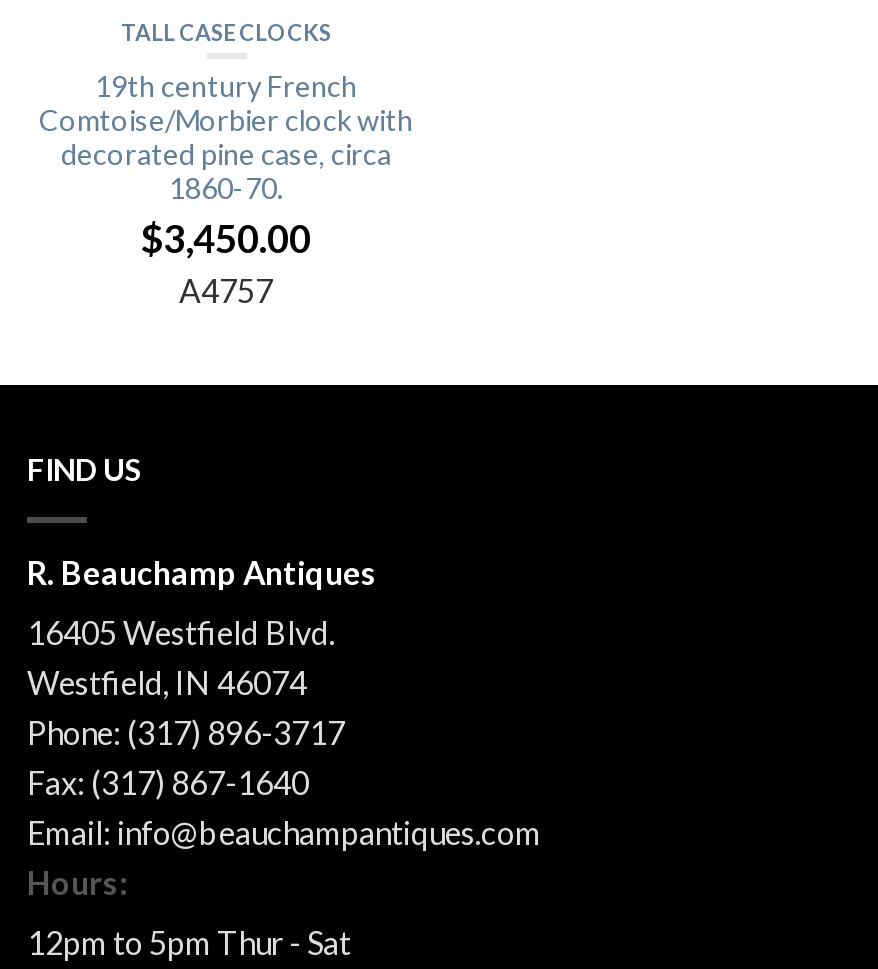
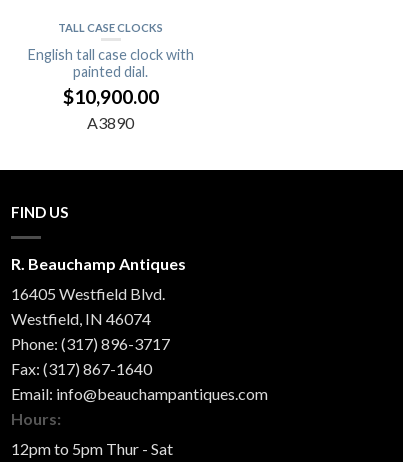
- 19th century French
- Comtoise/Morbier clock with
- decorated pine case, circa
- 1860-70.
- $3,450.00
- A4757
+ English tall case clock with
+ painted dial.
+ $10,900.00
+ A3890
